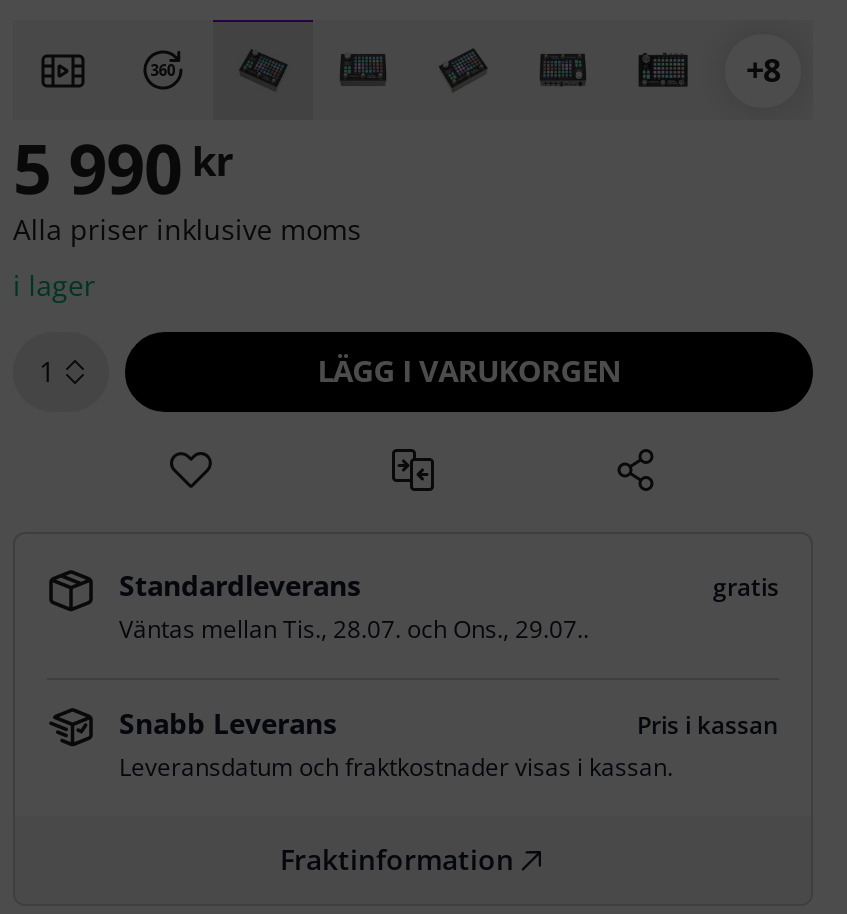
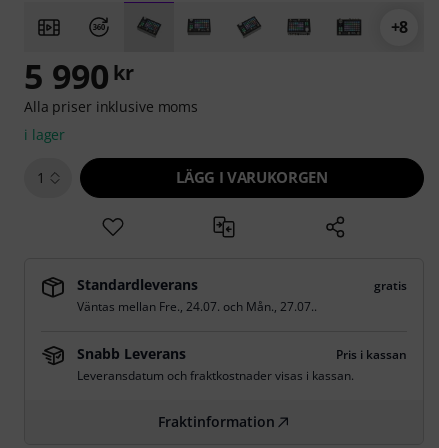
- Väntas mellan Tis., 28.07. och Ons., 29.07..
+ Väntas mellan Fre., 24.07. och Mån., 27.07..
